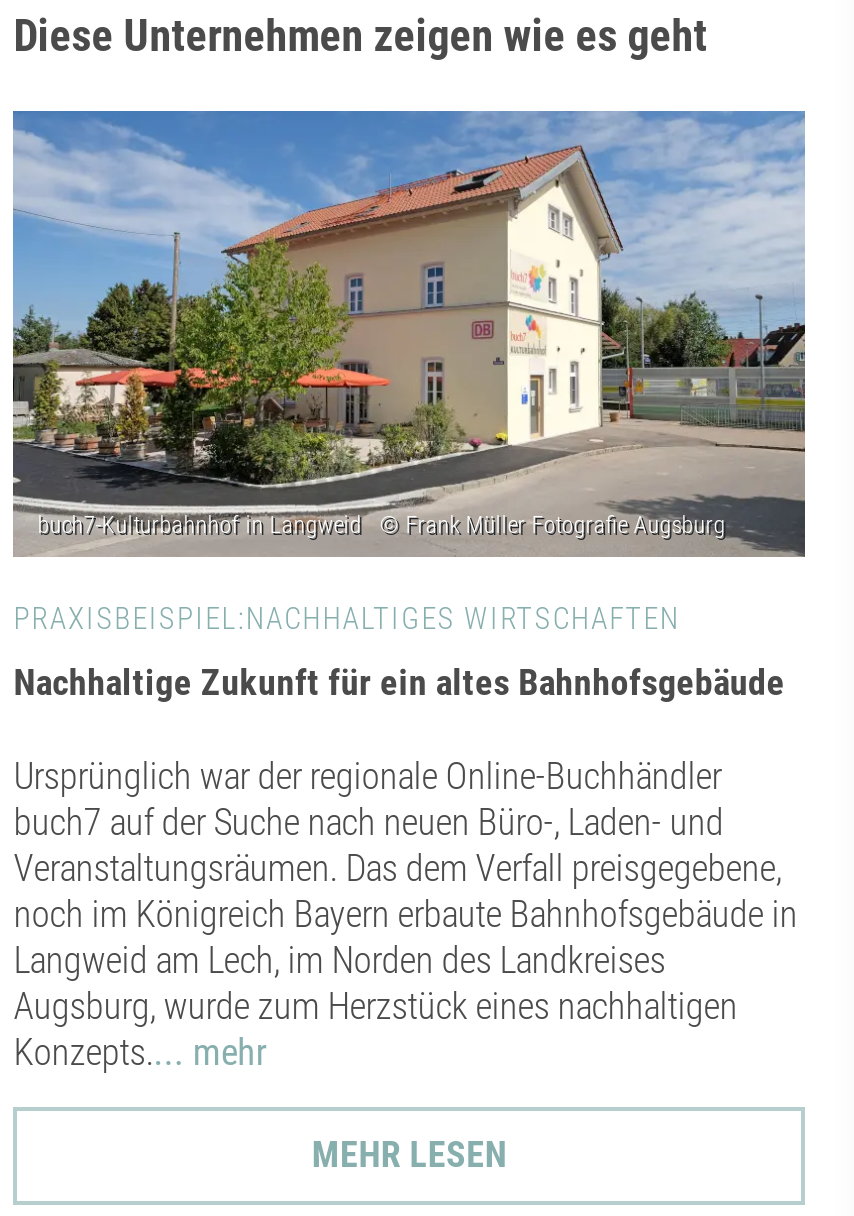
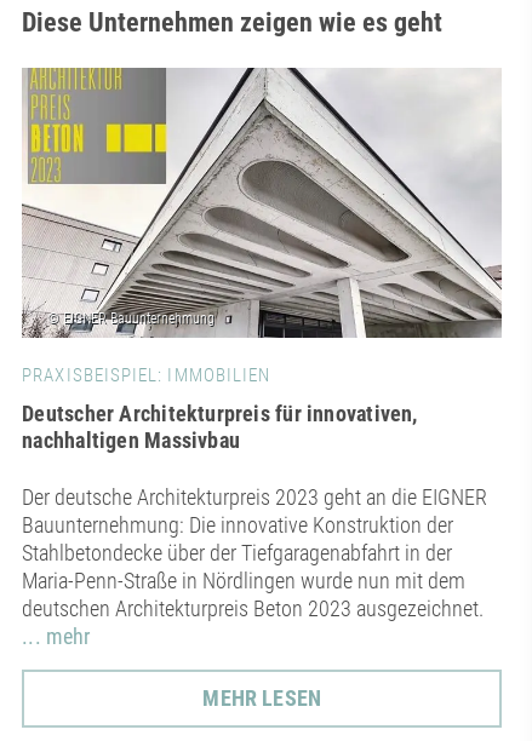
- [image]
- PRAXISBEISPIEL:NACHHALTIGES WIRTSCHAFTEN
+ [image]
+ PRAXISBEISPIEL: IMMOBILIEN

- Nachhaltige Zukunft für ein altes Bahnhofsgebäude
+ Deutscher Architekturpreis für innovativen,
+ nachhaltigen Massivbau

- Ursprünglich war der regionale Online-Buchhändler
- buch7 auf der Suche nach neuen Büro-, Laden- und
- Veranstaltungsräumen. Das dem Verfall preisgegebene,
- noch im Königreich Bayern erbaute Bahnhofsgebäude in
- Langweid am Lech, im Norden des Landkreises
- Augsburg, wurde zum Herzstück eines nachhaltigen
- Konzepts.... mehr
+ Der deutsche Architekturpreis 2023 geht an die EIGNER
+ Bauunternehmung: Die innovative Konstruktion der
+ Stahlbetondecke über der Tiefgaragenabfahrt in der
+ Maria-Penn-Straße in Nördlingen wurde nun mit dem
+ deutschen Architekturpreis Beton 2023 ausgezeichnet.
+ ... mehr
